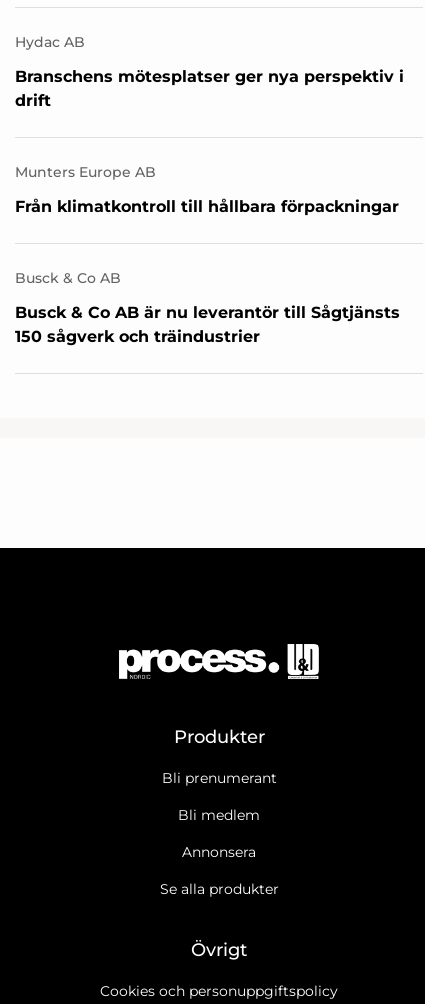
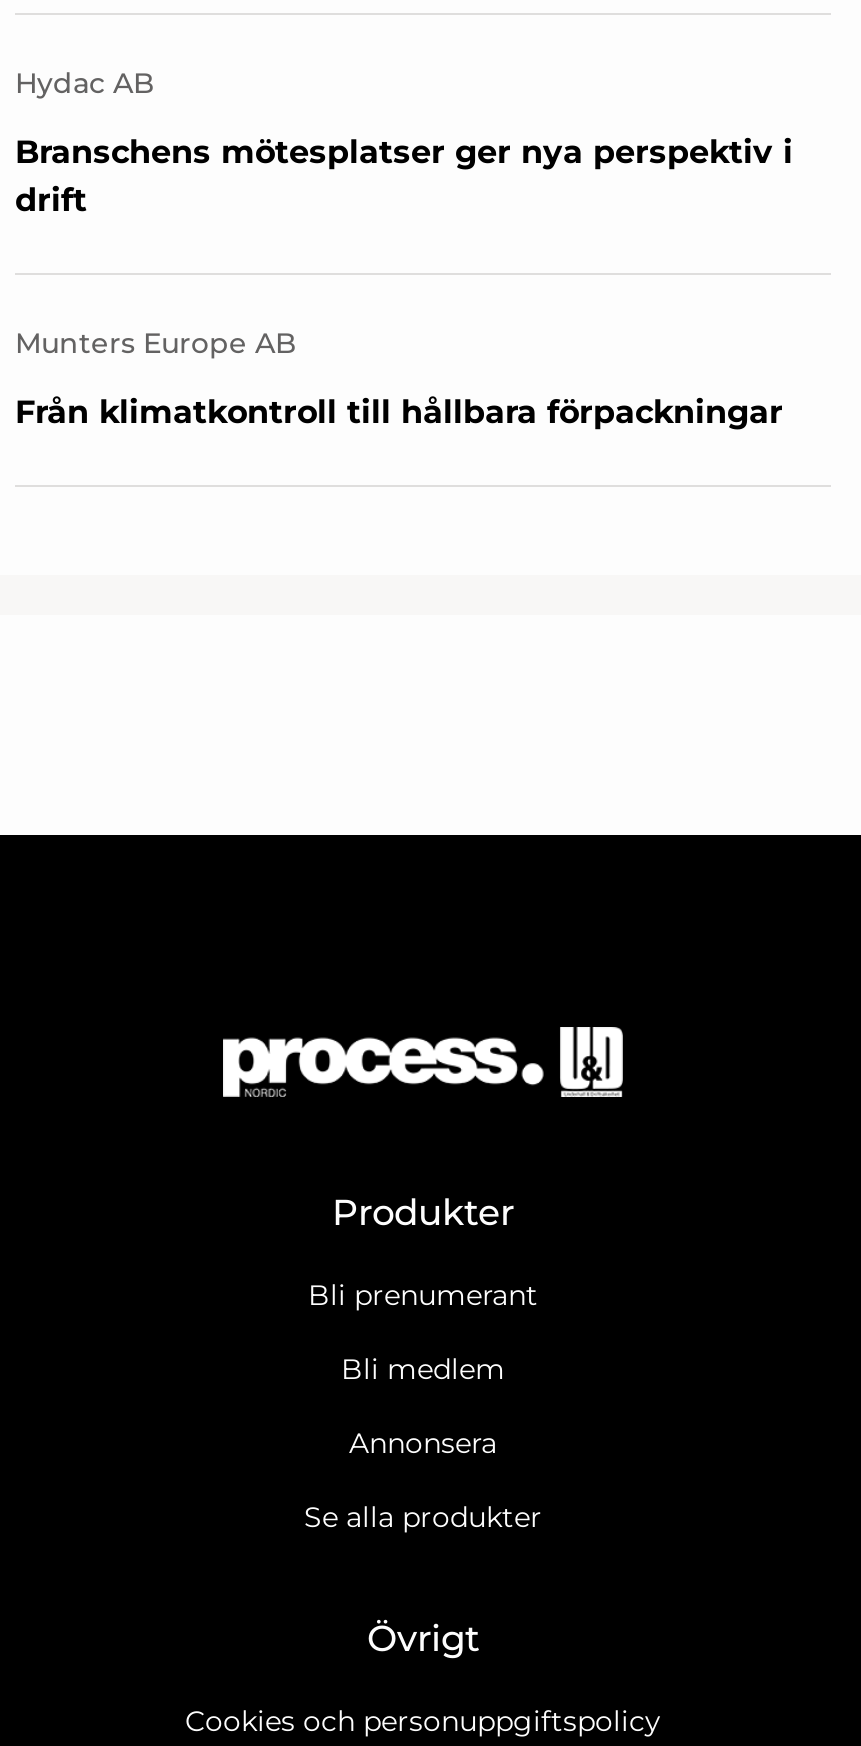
- Busck & Co AB
- Busck & Co AB är nu leverantör till Sågtjänsts
- 150 sågverk och träindustrier
